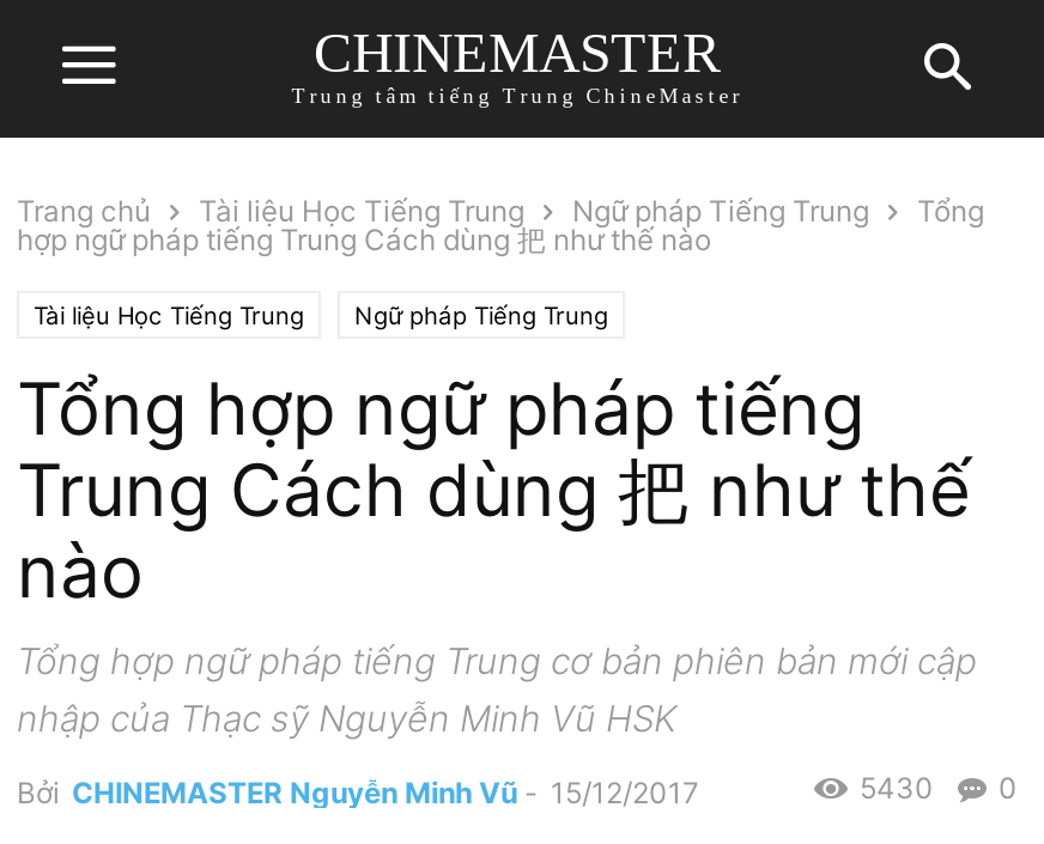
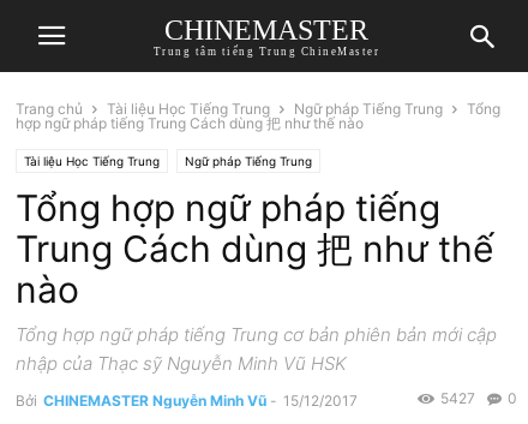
- 5430 0
+ 5427 0
